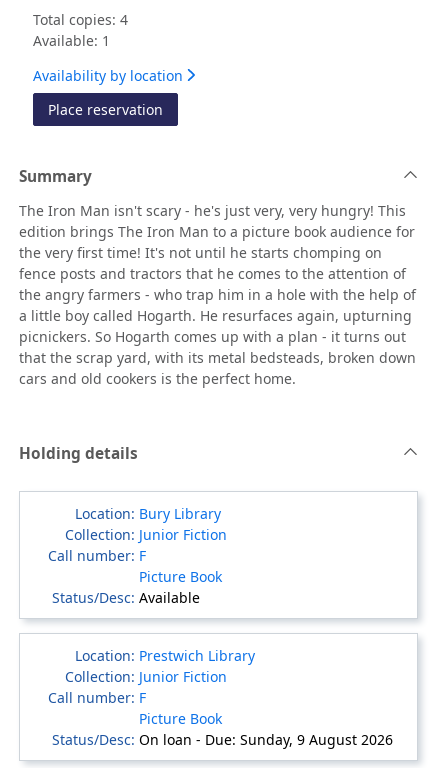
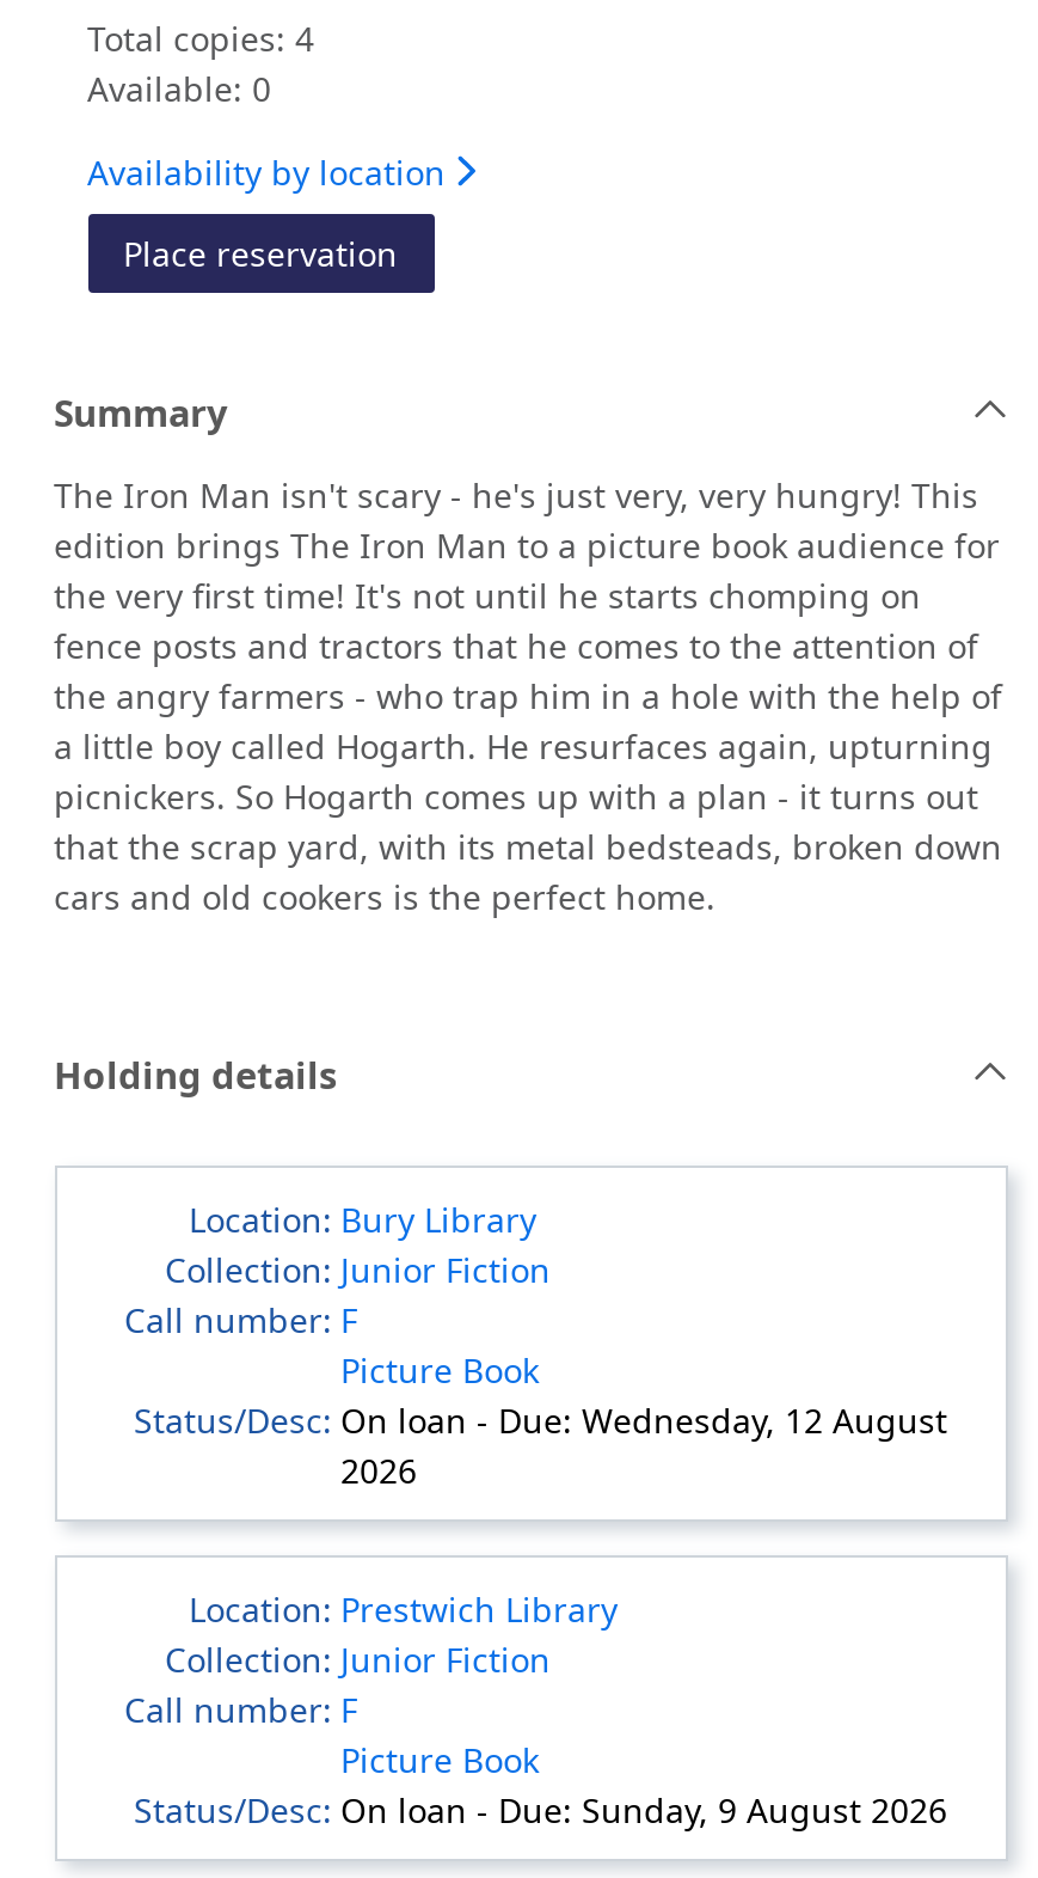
- Available: 1
+ Available: 0

- Available
+ On loan - Due: Wednesday, 12 August
+ 2026
